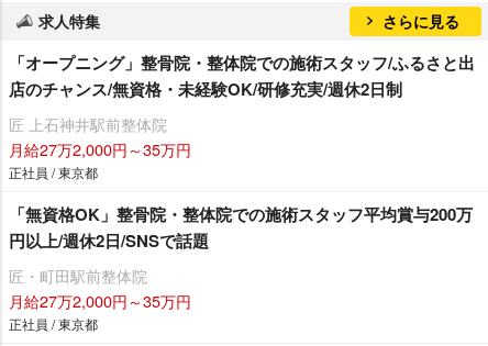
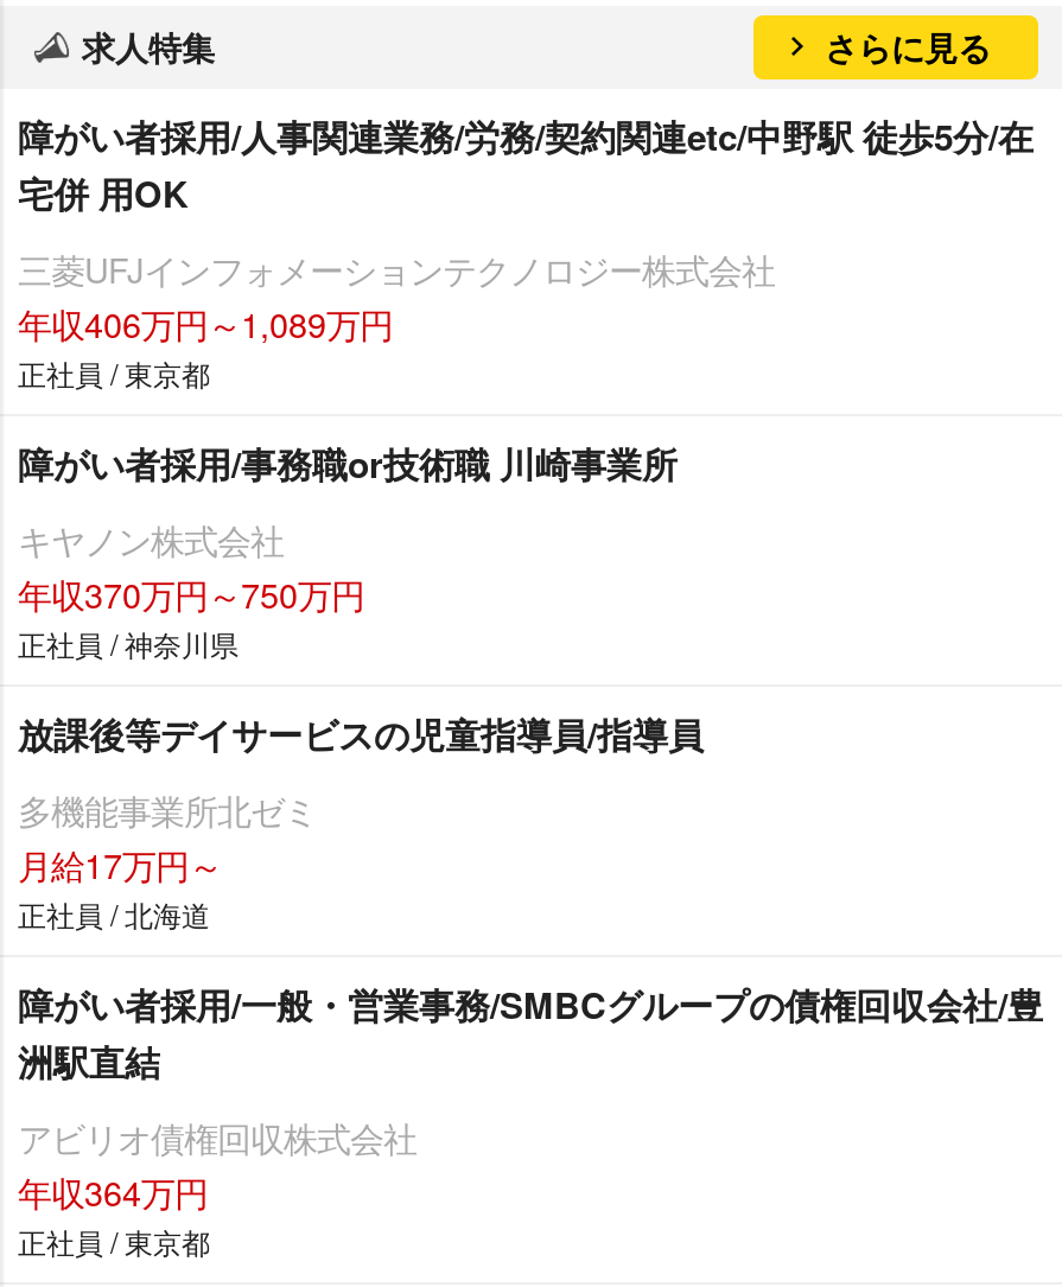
- 「オープニング」整骨院・整体院での施術スタッフ/ふるさと出
- 店のチャンス/無資格・未経験OK/研修充実/週休2日制
+ 障がい者採用/人事関連業務/労務/契約関連etc/中野駅 徒歩5分/在
+ 宅併 用OK

- 匠 上石神井駅前整体院
- 月給27万2,000円～35万円
+ 三菱UFJインフォメーションテクノロジー株式会社
+ 年収406万円～1,089万円

- 「無資格OK」整骨院・整体院での施術スタッフ平均賞与200万
- 円以上/週休2日/SNSで話題
- 匠・町田駅前整体院
- 月給27万2,000円～35万円
+ 障がい者採用/事務職or技術職 川崎事業所
+ キヤノン株式会社
+ 年収370万円～750万円
+ 正社員 / 神奈川県
+ 放課後等デイサービスの児童指導員/指導員
+ 多機能事業所北ゼミ
+ 月給17万円～
+ 正社員 / 北海道
+ 障がい者採用/一般・営業事務/SMBCグループの債権回収会社/豊
+ 洲駅直結
+ アビリオ債権回収株式会社
+ 年収364万円
